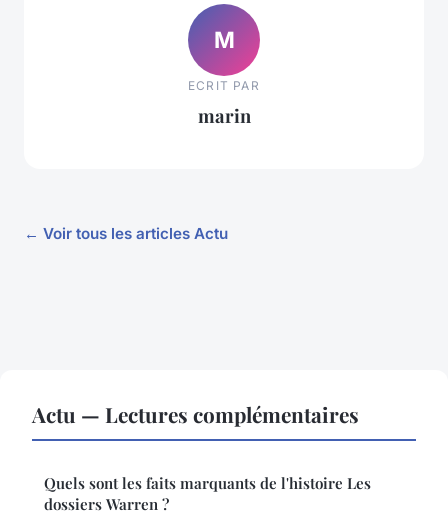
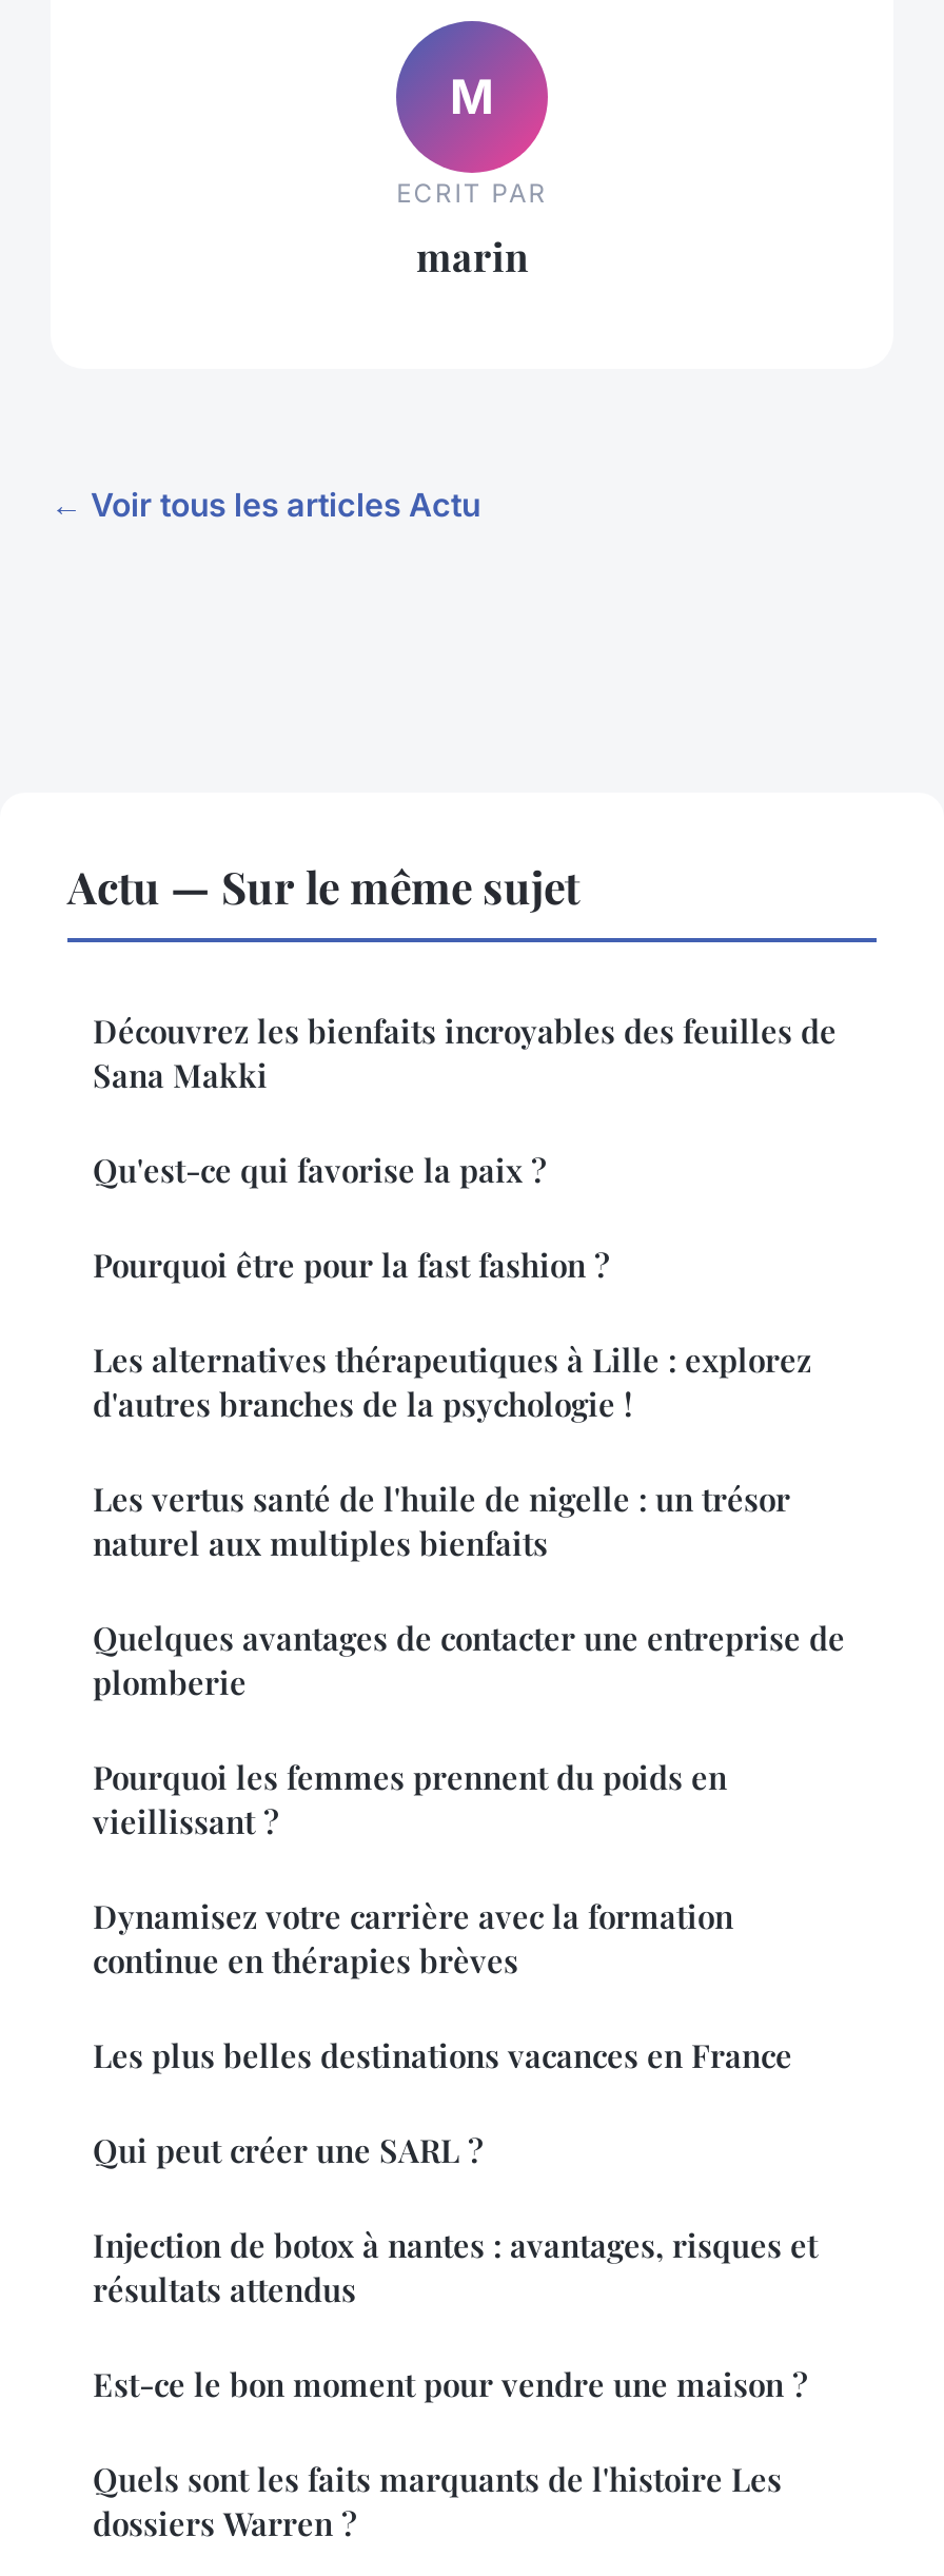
- Actu — Lectures complémentaires
+ Actu — Sur le même sujet
+ Découvrez les bienfaits incroyables des feuilles de
+ Sana Makki
+ Qu'est-ce qui favorise la paix ?
+ Pourquoi être pour la fast fashion ?
+ Les alternatives thérapeutiques à Lille : explorez
+ d'autres branches de la psychologie !
+ Les vertus santé de l'huile de nigelle : un trésor
+ naturel aux multiples bienfaits
+ Quelques avantages de contacter une entreprise de
+ plomberie
+ Pourquoi les femmes prennent du poids en
+ vieillissant ?
+ Dynamisez votre carrière avec la formation
+ continue en thérapies brèves
+ Les plus belles destinations vacances en France
+ Qui peut créer une SARL ?
+ Injection de botox à nantes : avantages, risques et
+ résultats attendus
+ Est-ce le bon moment pour vendre une maison ?
